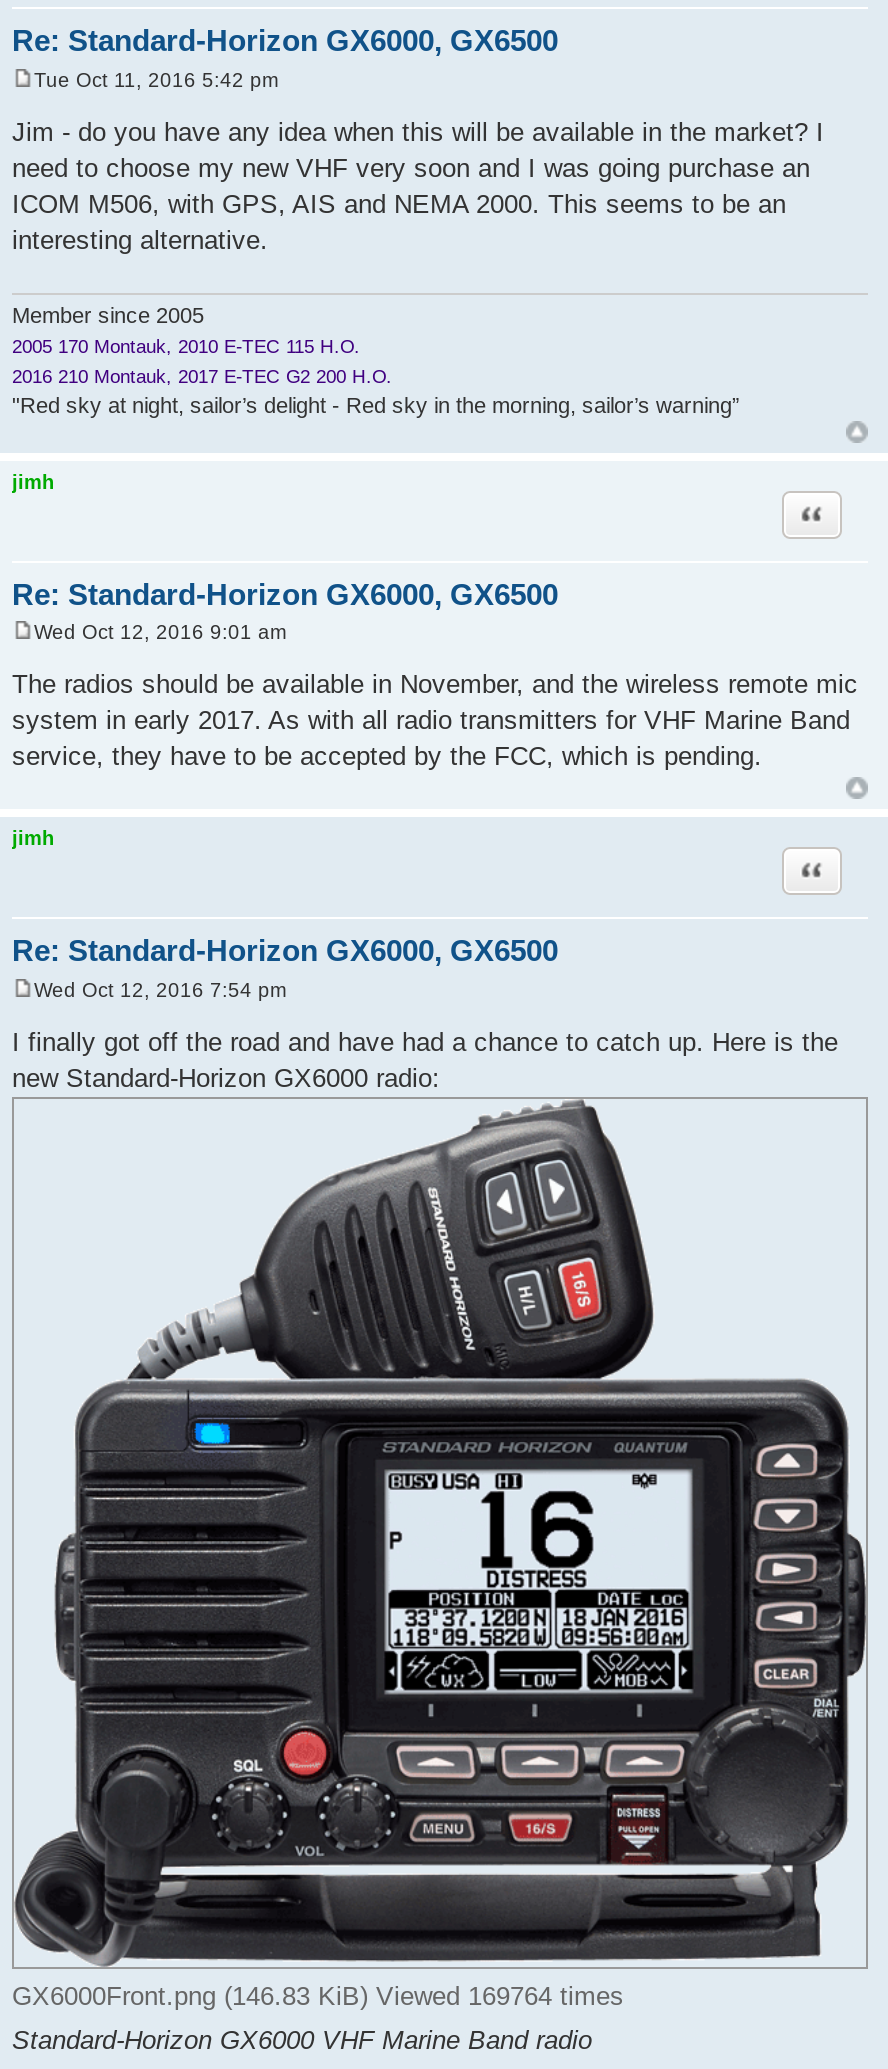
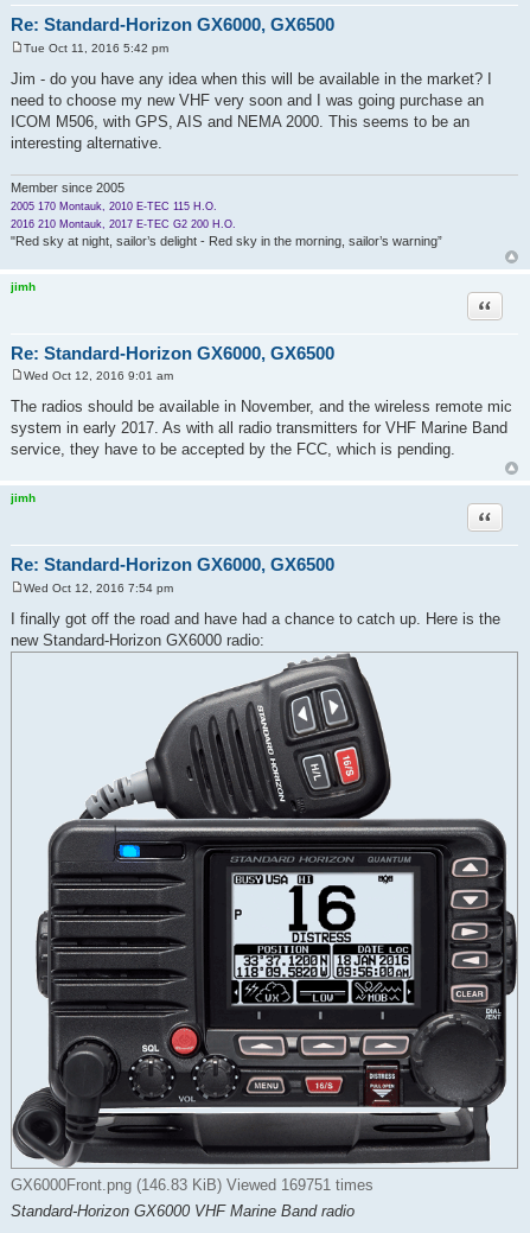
- GX6000Front.png (146.83 KiB) Viewed 169764 times
+ GX6000Front.png (146.83 KiB) Viewed 169751 times
